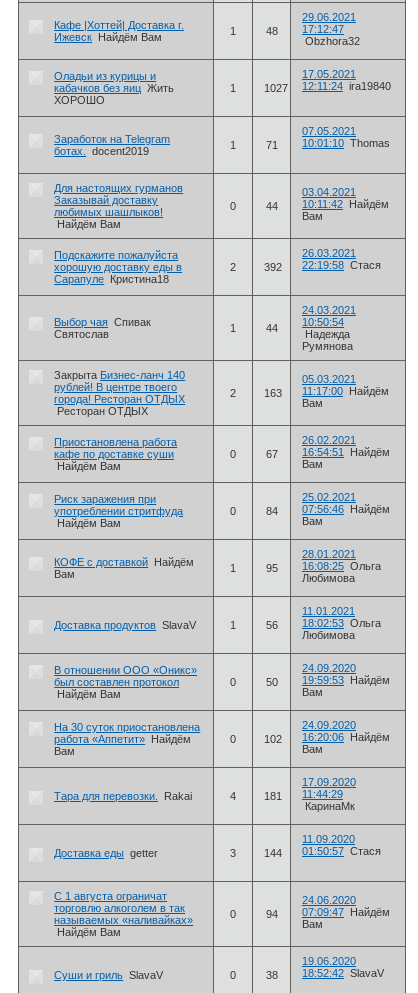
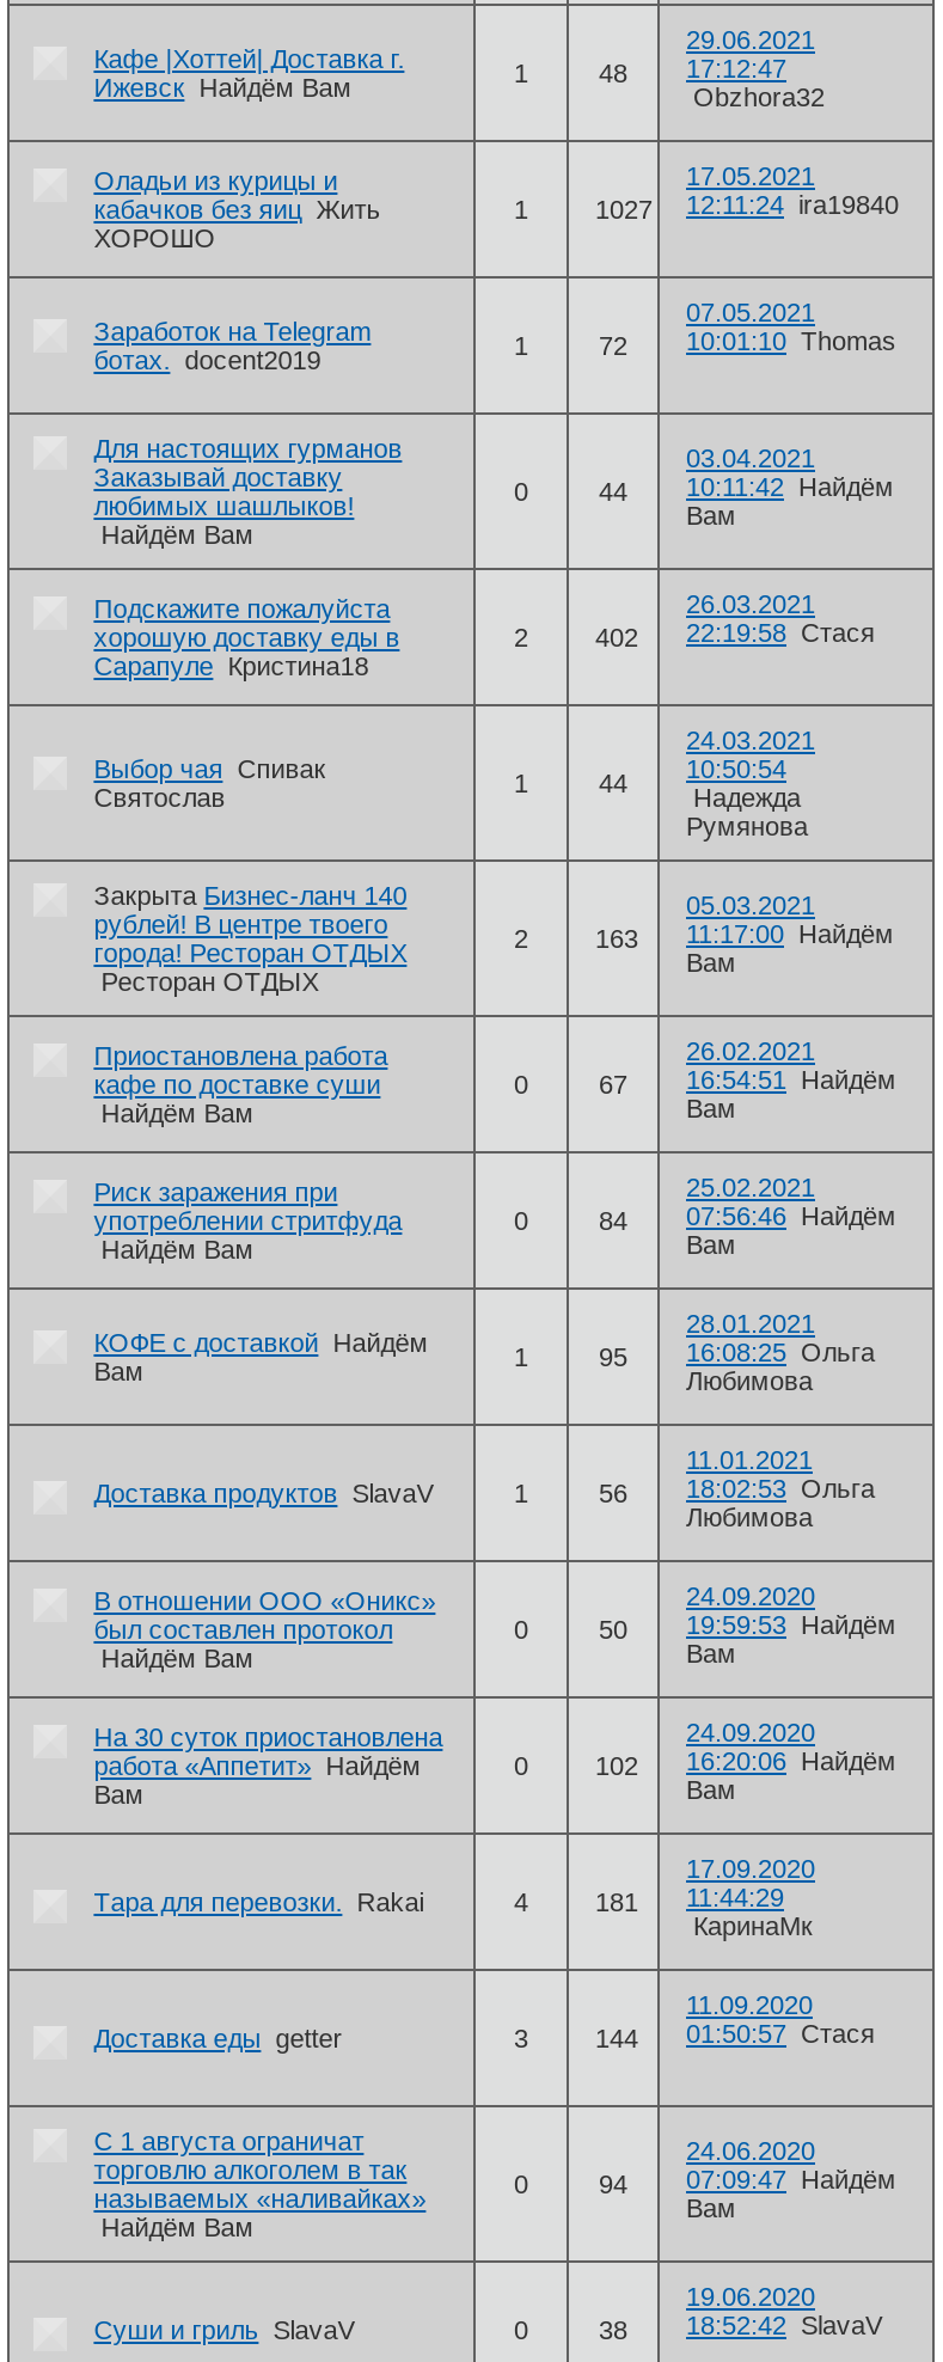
- 71
+ 72

- 392 22:19:58 Стася
+ 402 22:19:58 Стася
